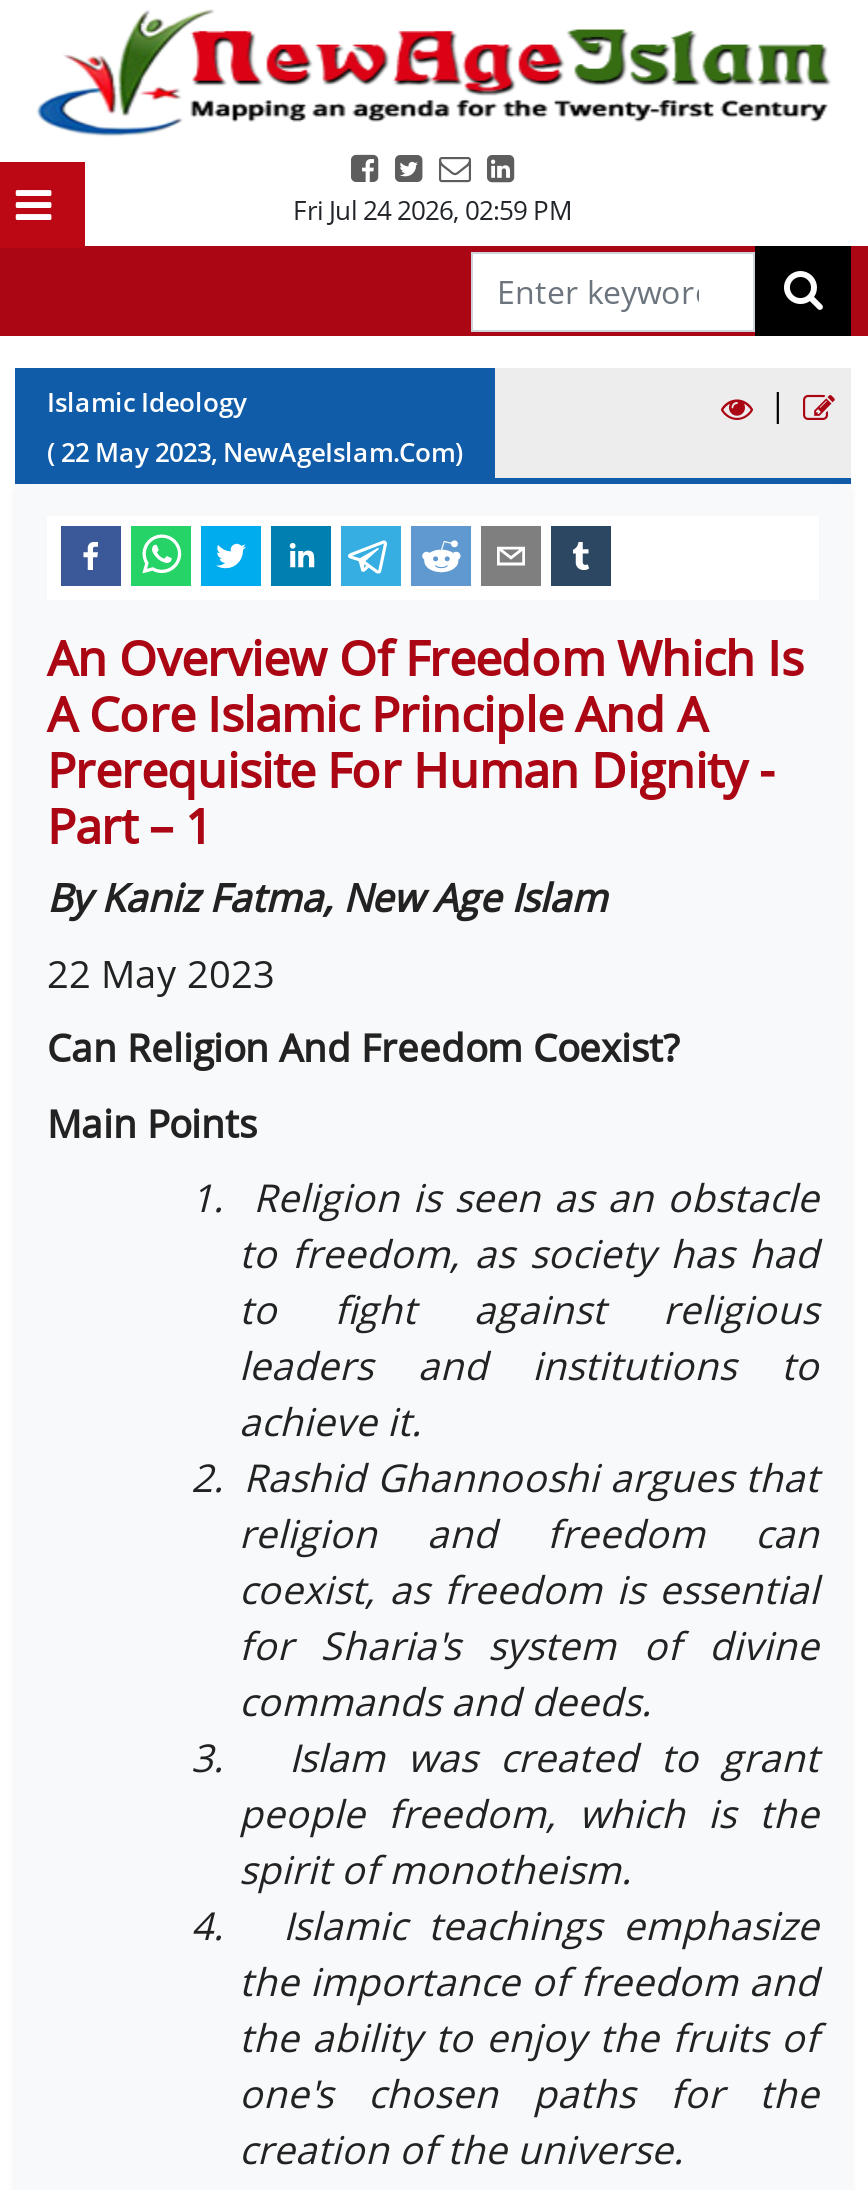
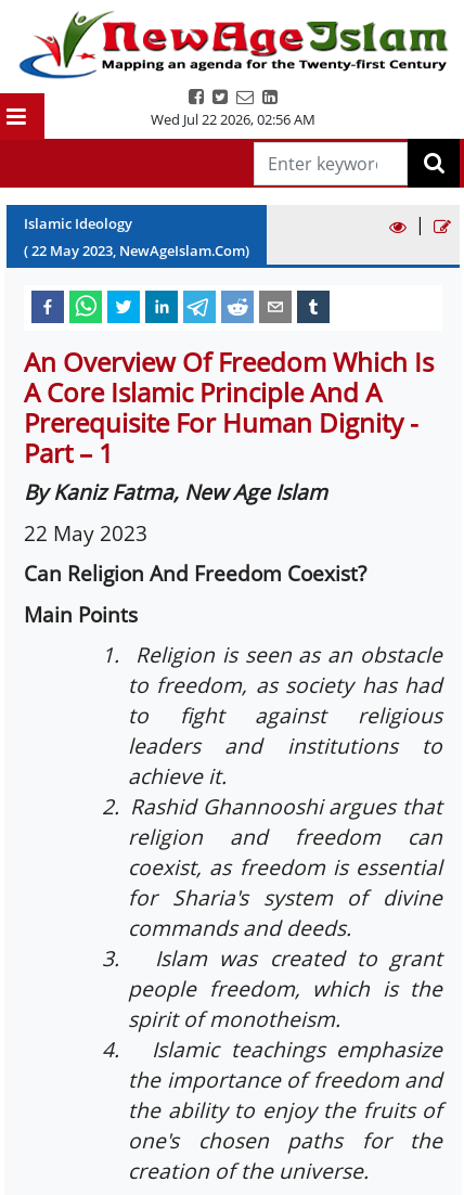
- Fri Jul 24 2026, 02:59 PM
+ Wed Jul 22 2026, 02:56 AM
